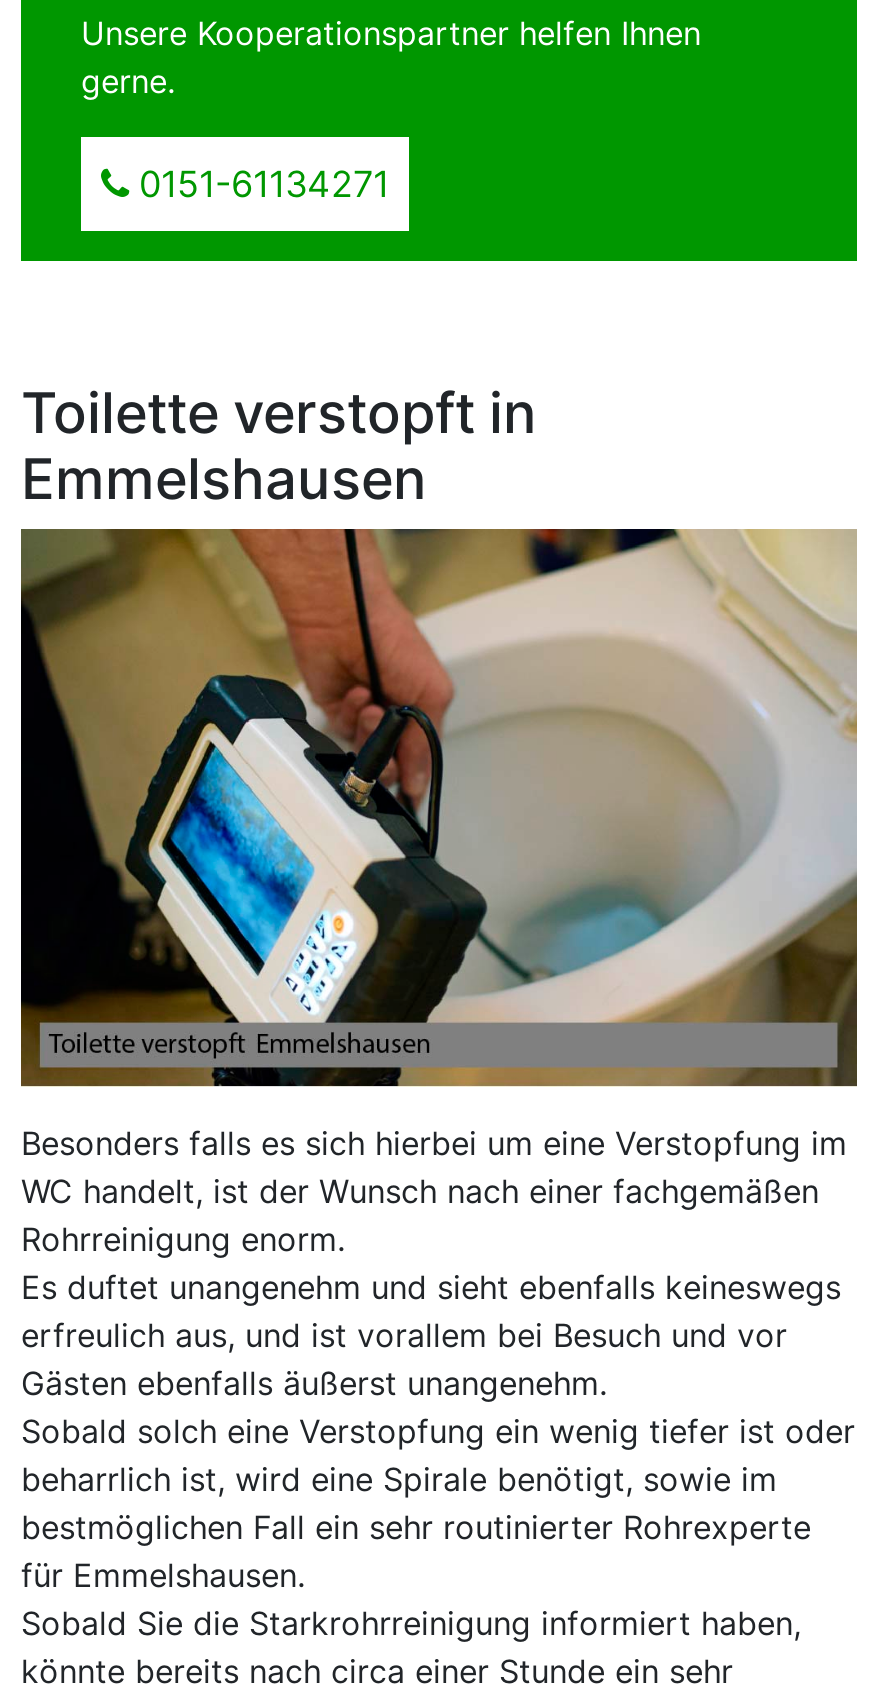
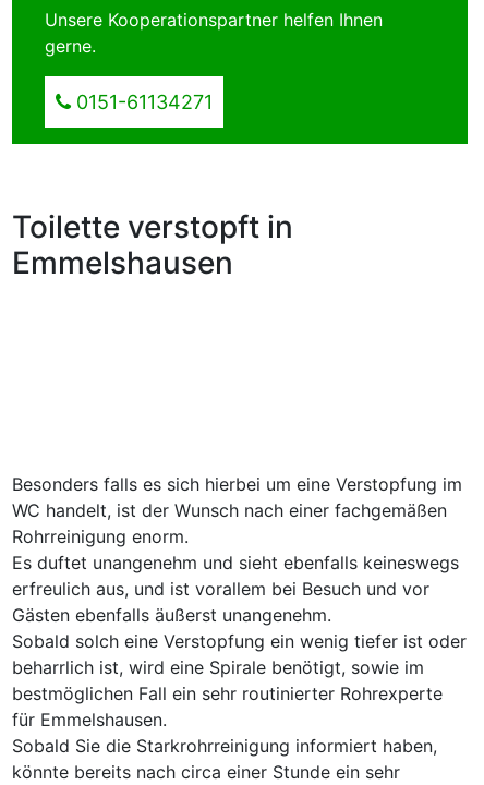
- [image]
